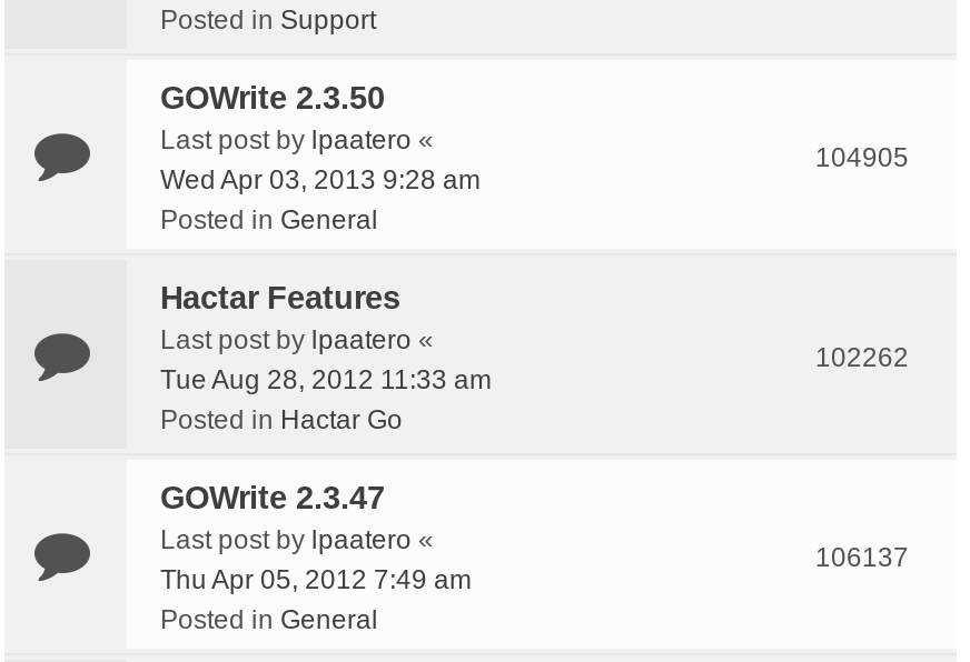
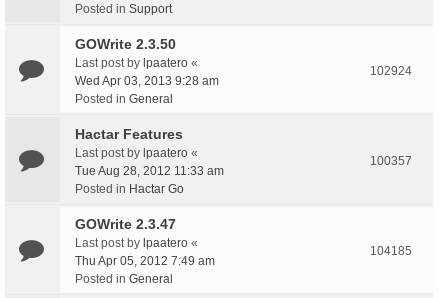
- 104905
+ 102924

- 102262
+ 100357

- 106137
+ 104185
